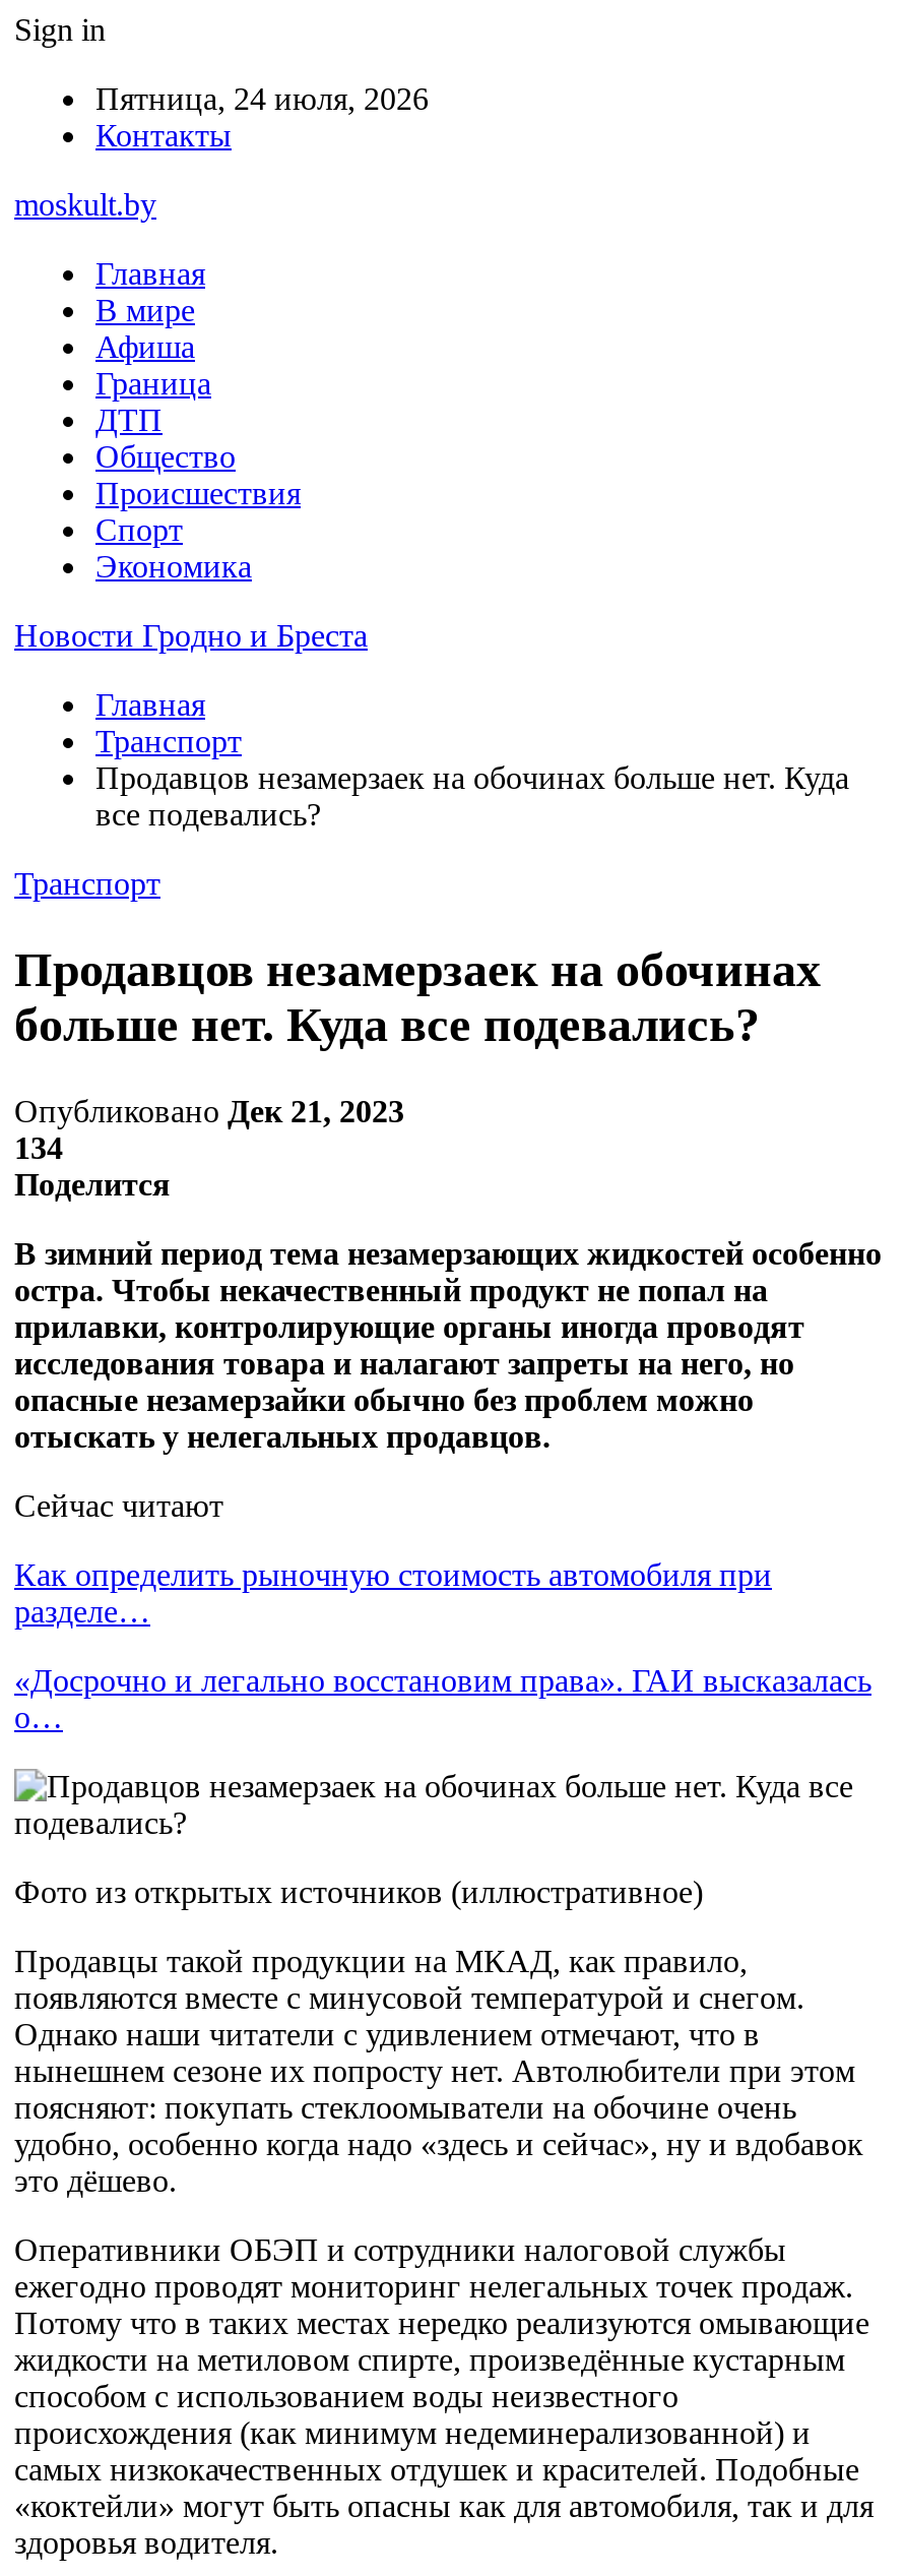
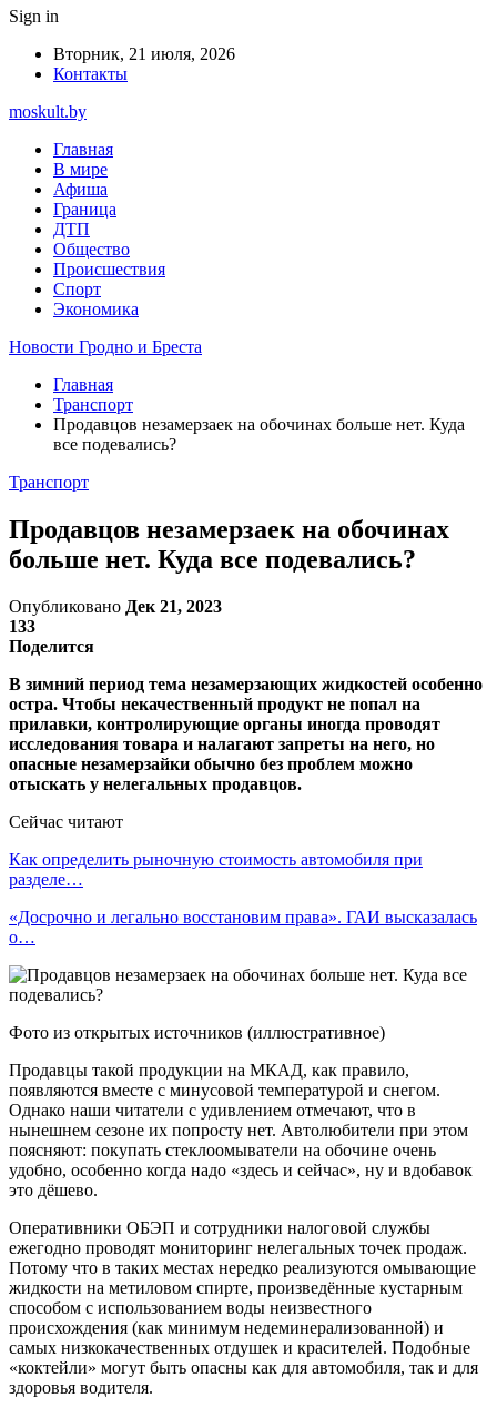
- Пятница, 24 июля, 2026
+ Вторник, 21 июля, 2026

- 134
+ 133
